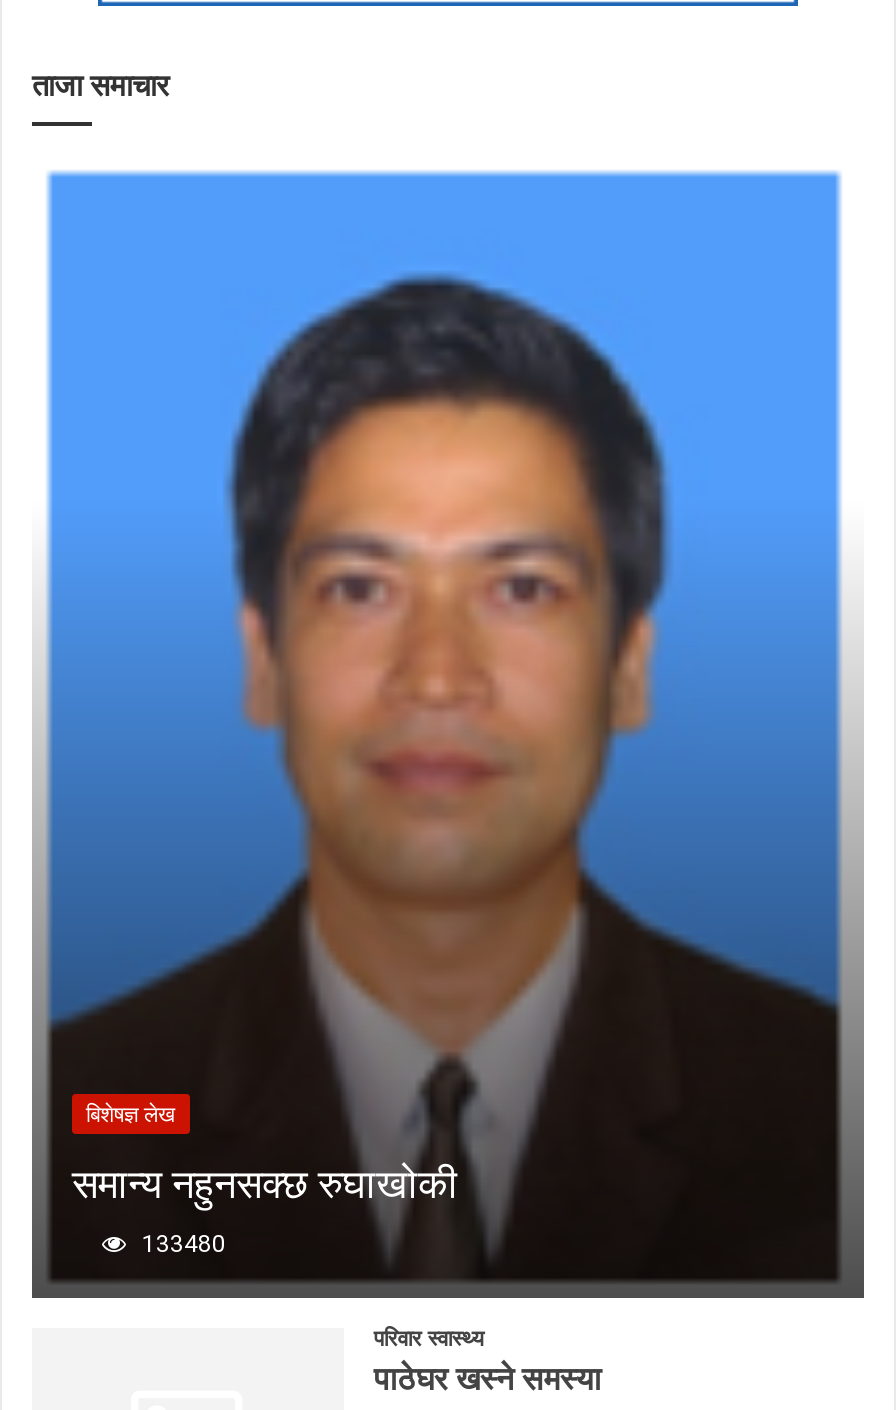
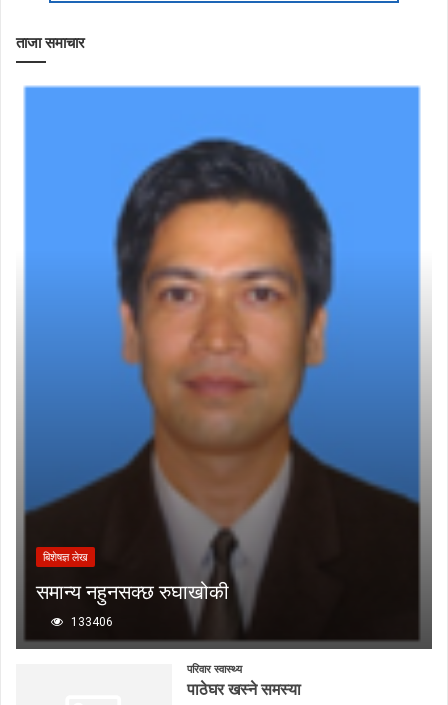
- 133480
+ 133406
